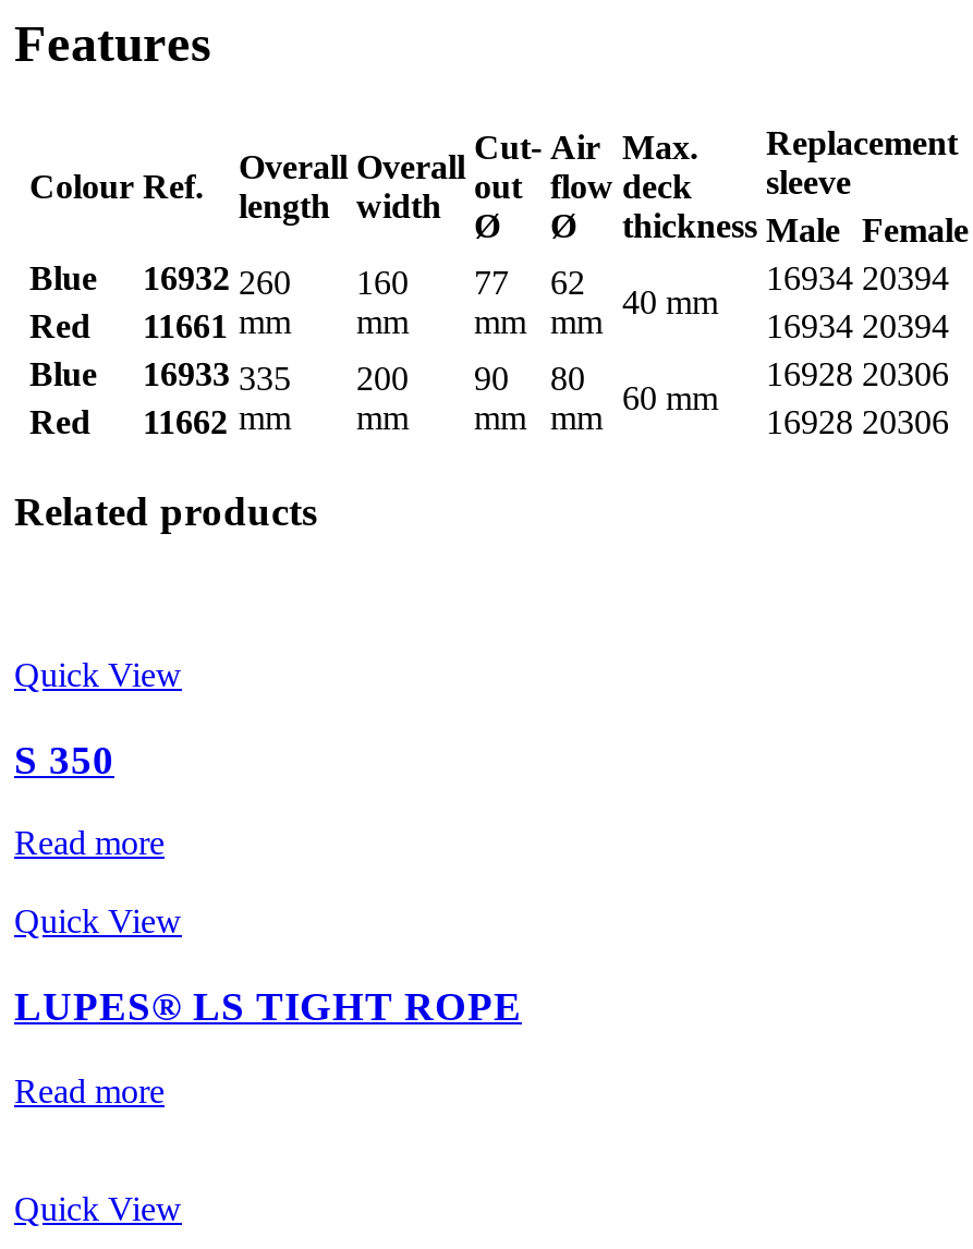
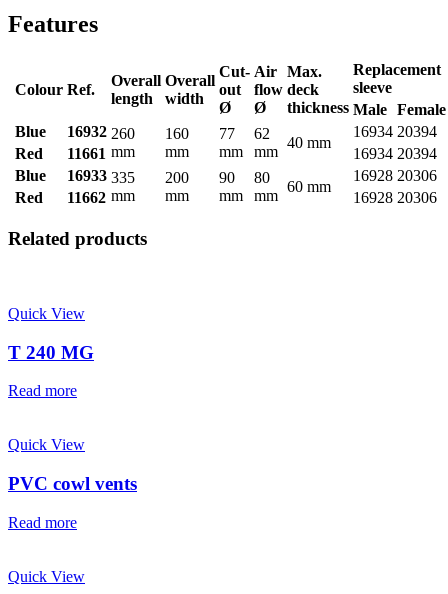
- S 350
+ T 240 MG

- LUPES® LS TIGHT ROPE
+ PVC cowl vents
